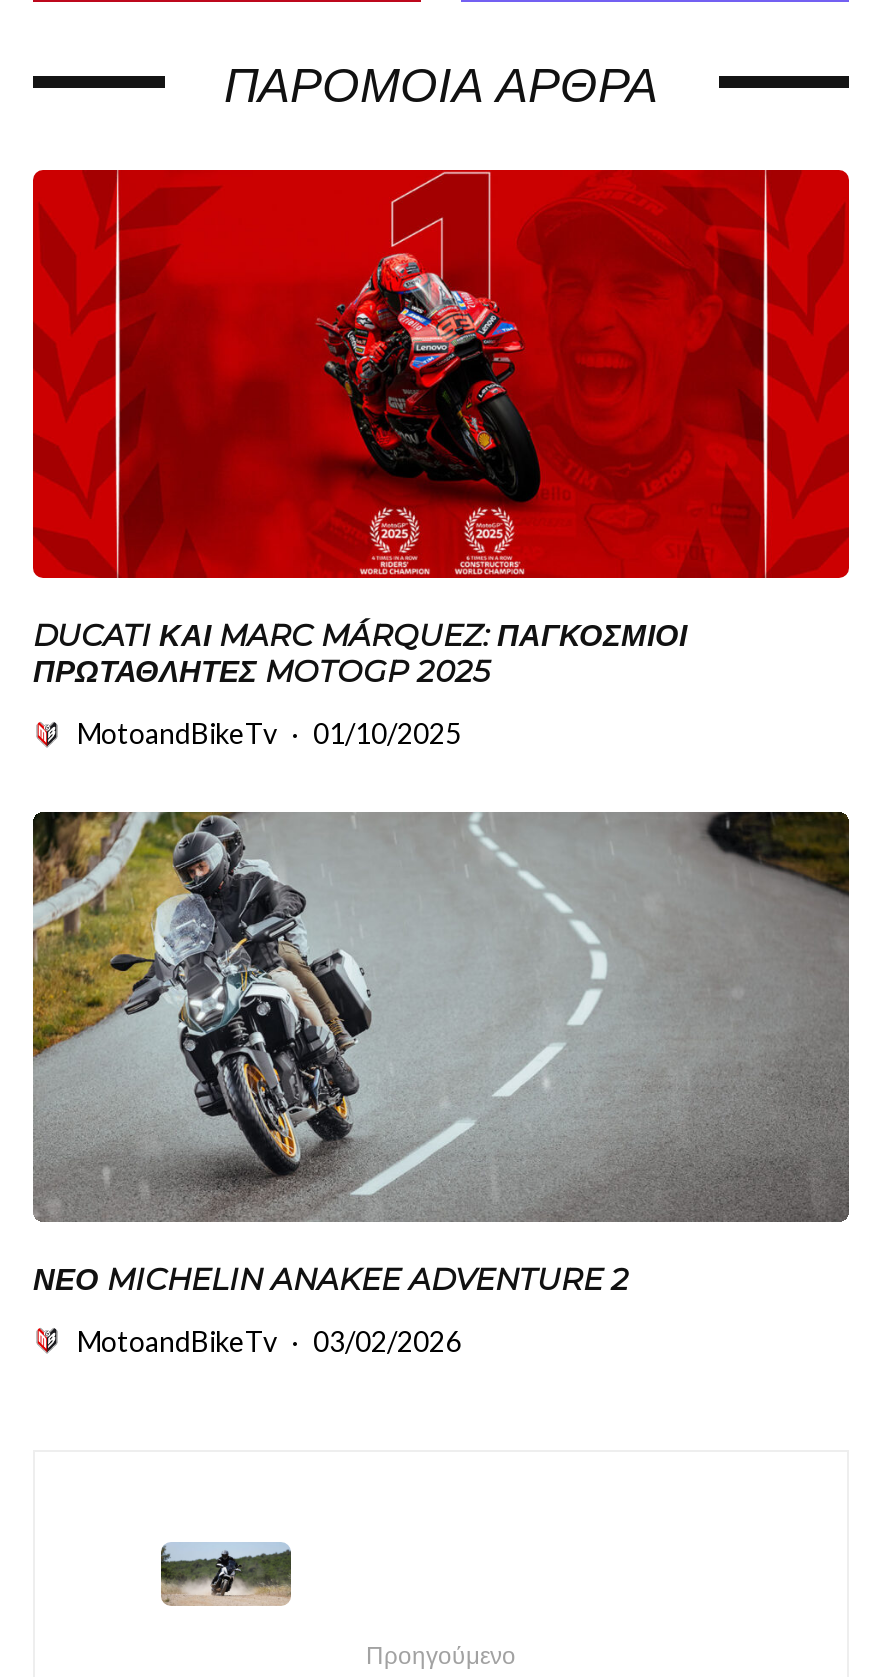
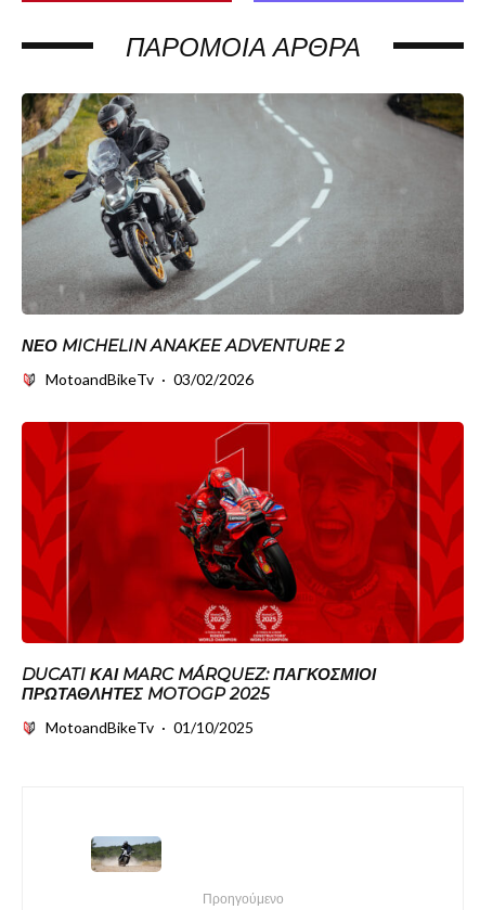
moved down: [image] | DUCATI ΚΑΙ MARC MÁRQUEZ: ΠΑΓΚΌΣΜΙΟΙ | MotoandBikeTv · 01/10/2025

moved up: [image] | ΝΈΟ MICHELIN ANAKEE ADVENTURE 2 | MotoandBikeTv · 03/02/2026
